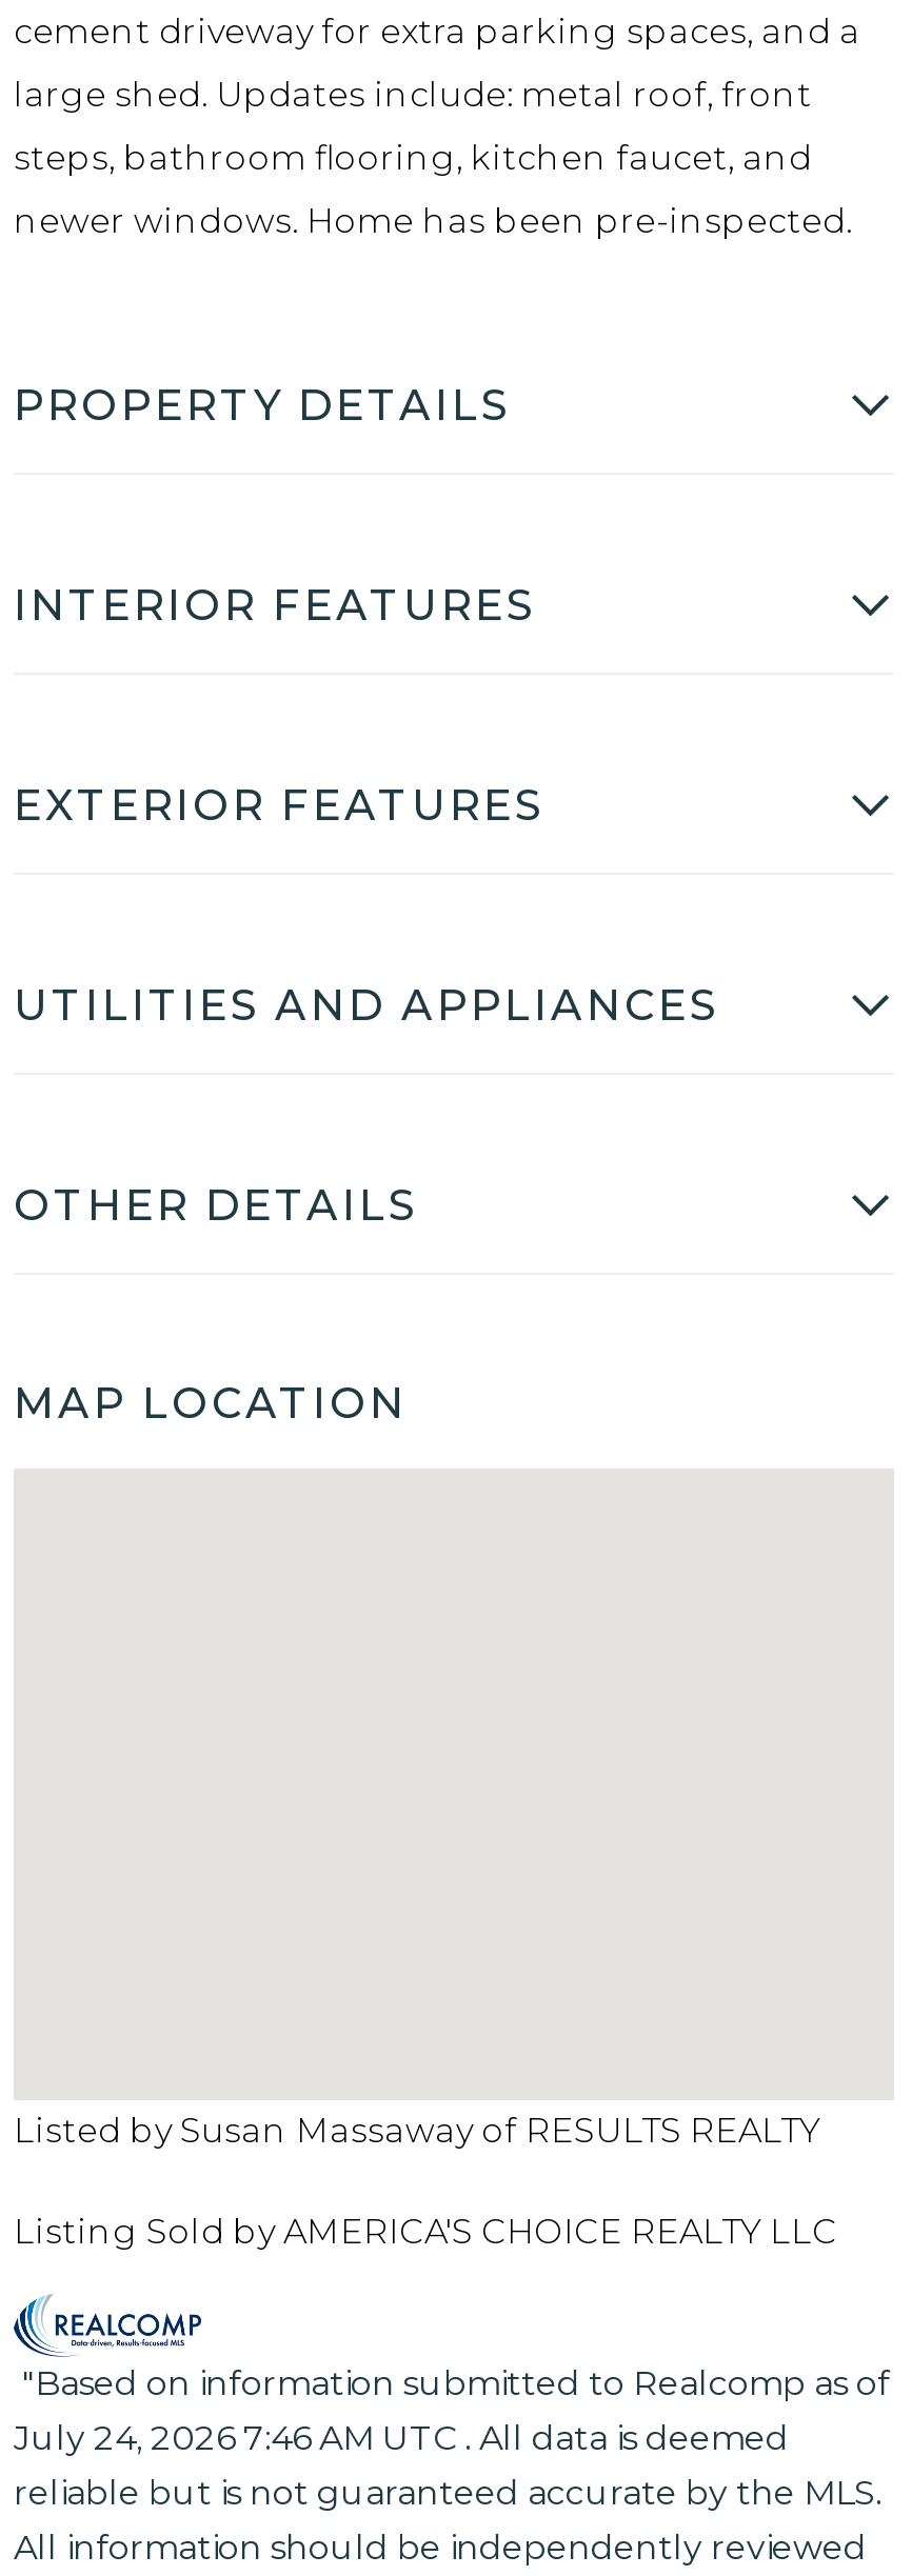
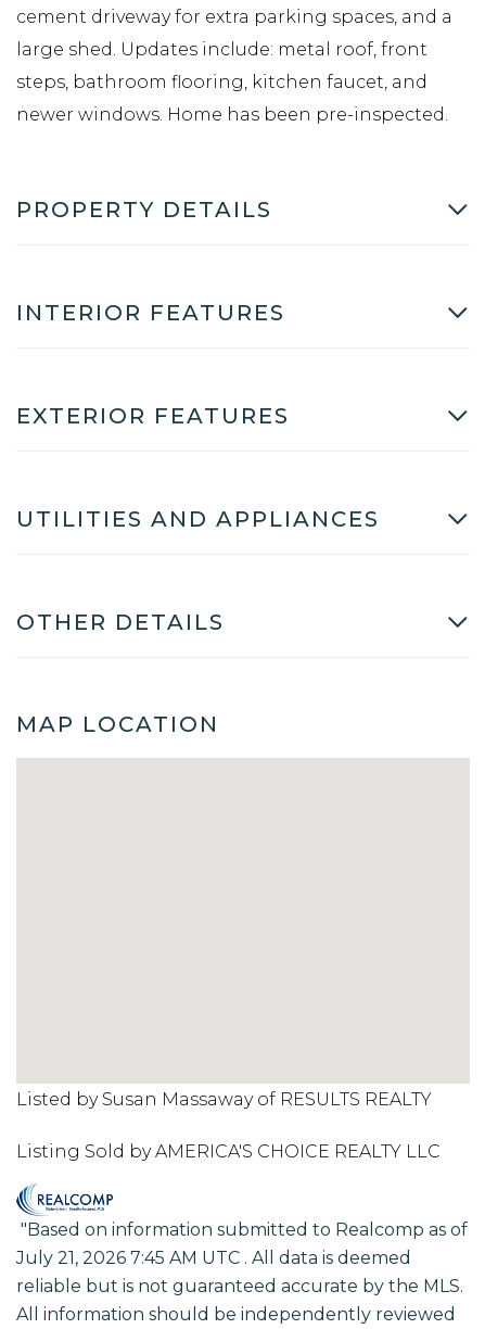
- July 24, 2026 7:46 AM UTC . All data is deemed
+ July 21, 2026 7:45 AM UTC . All data is deemed
